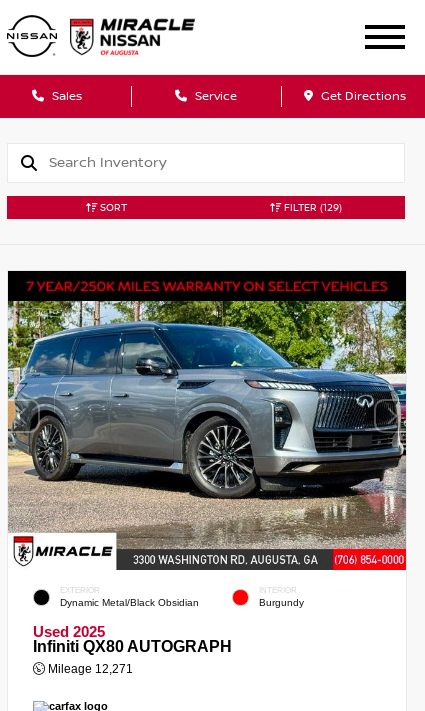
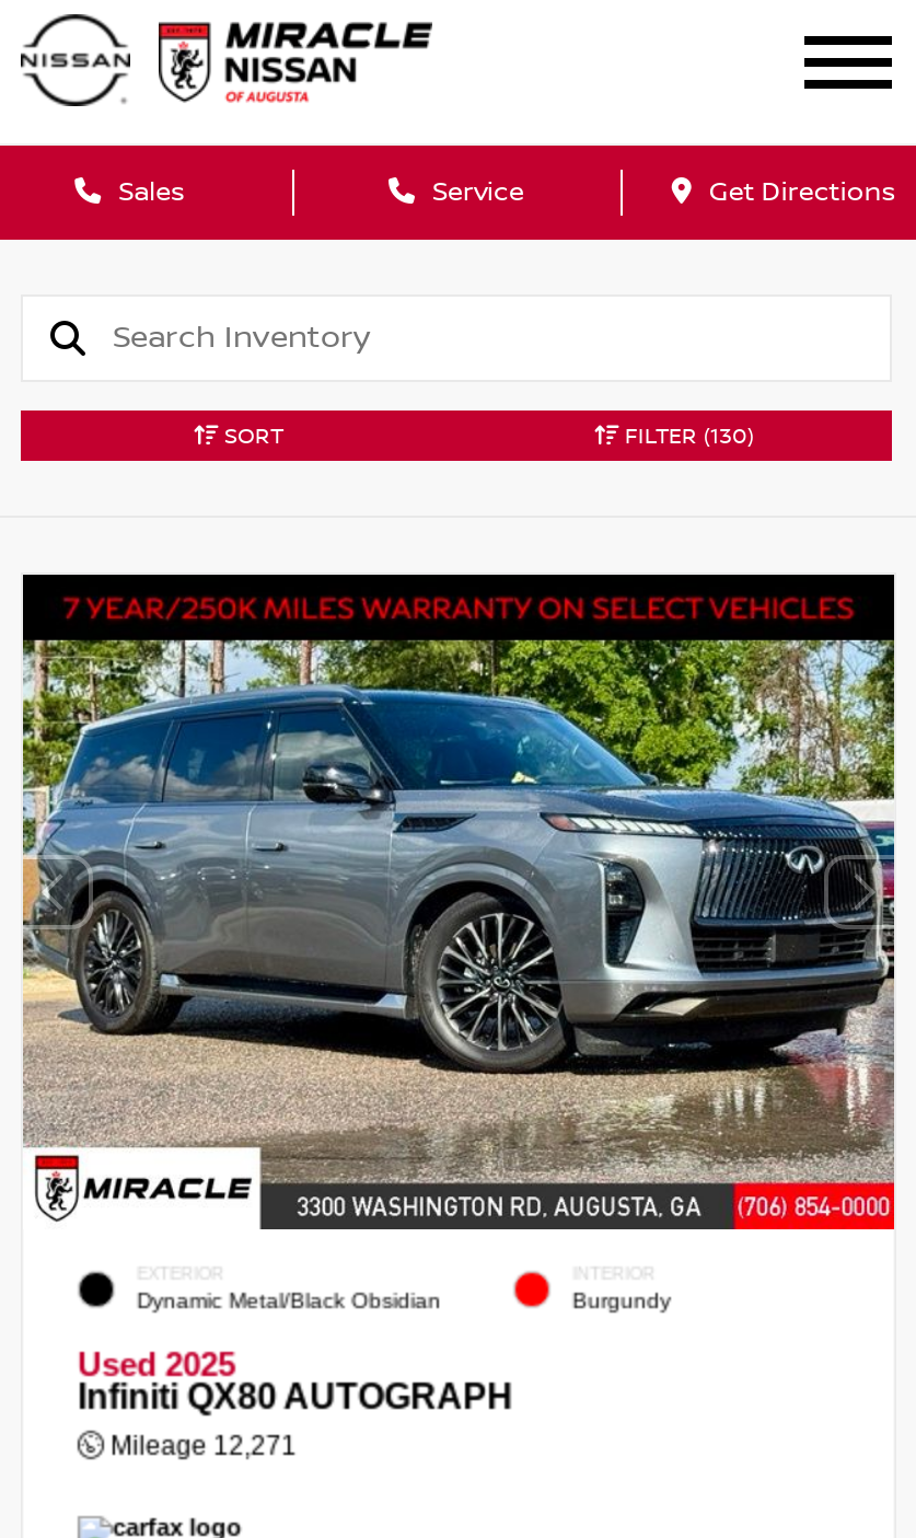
- FILTER (129)
+ FILTER (130)
